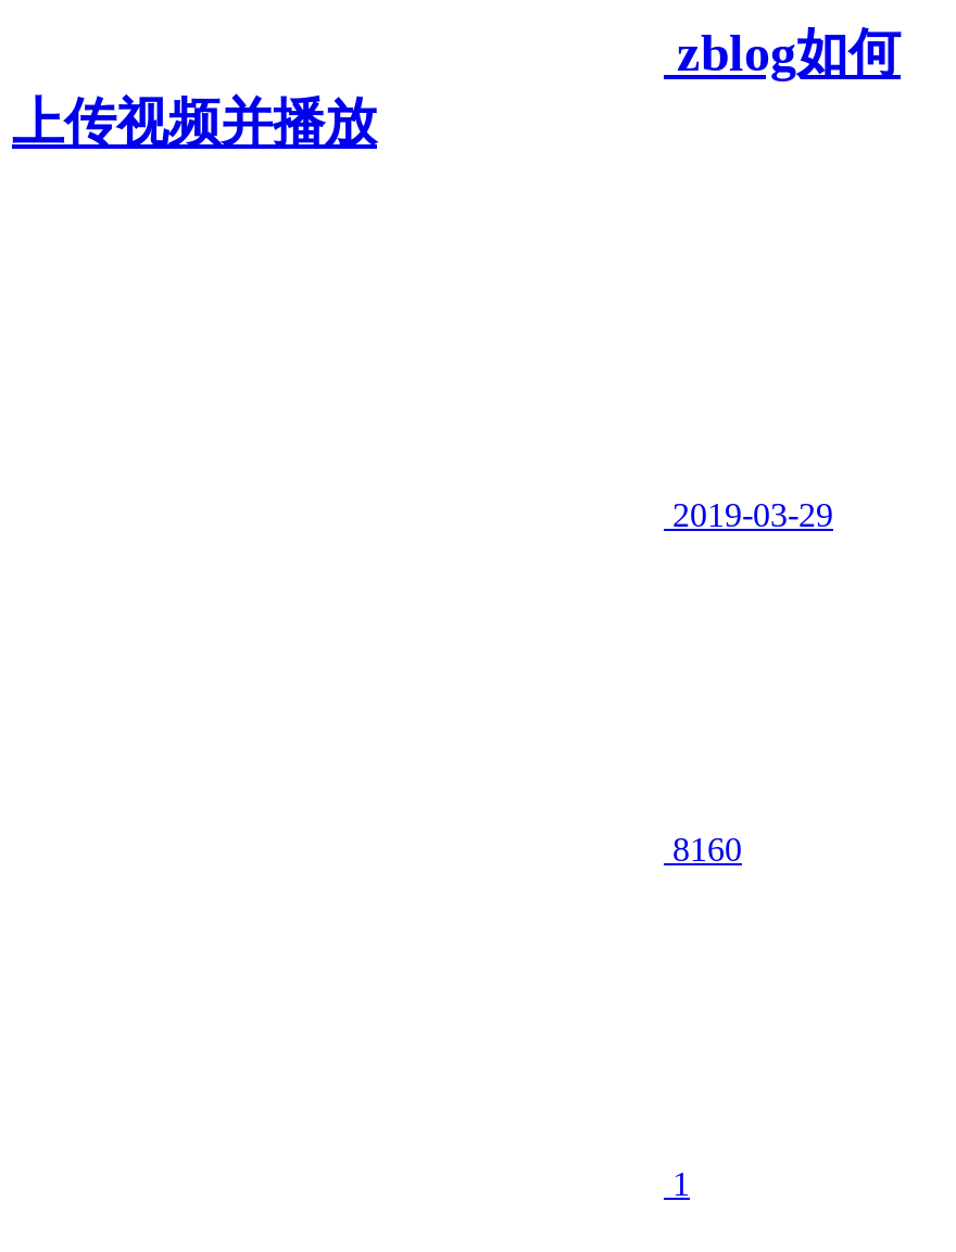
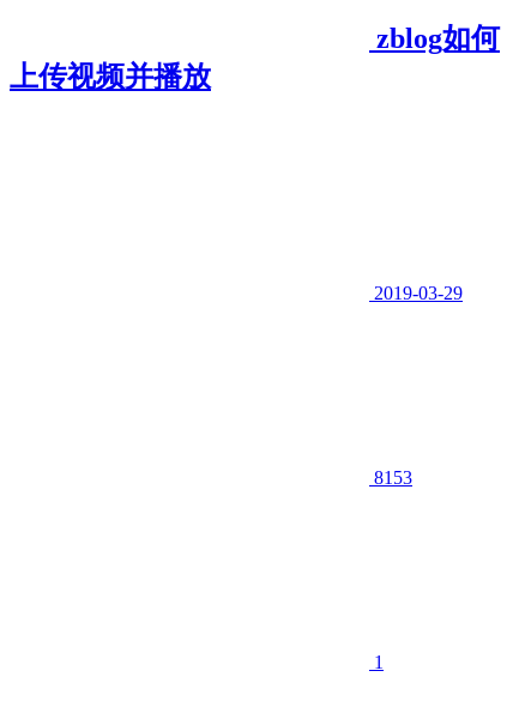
- 8160
+ 8153
